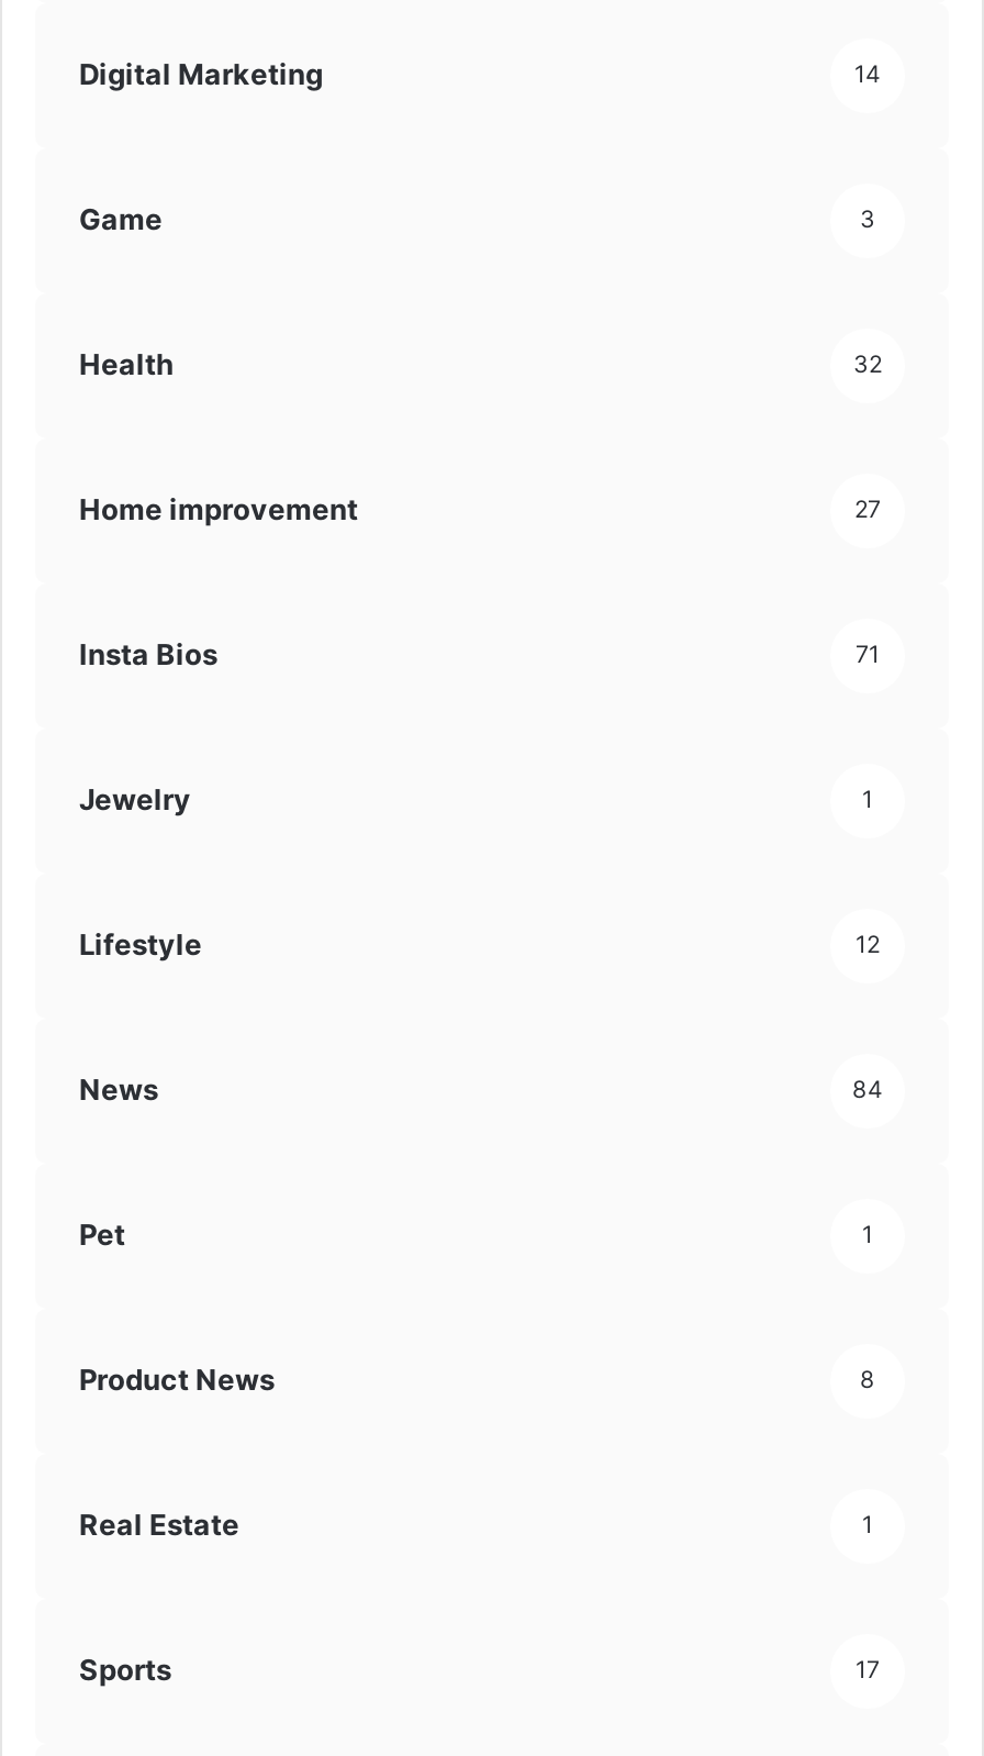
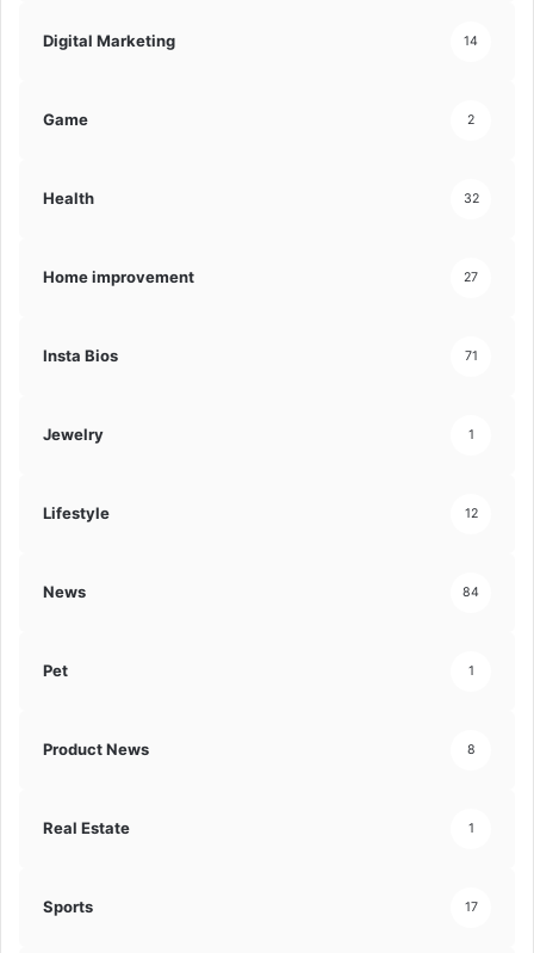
- 3
+ 2
